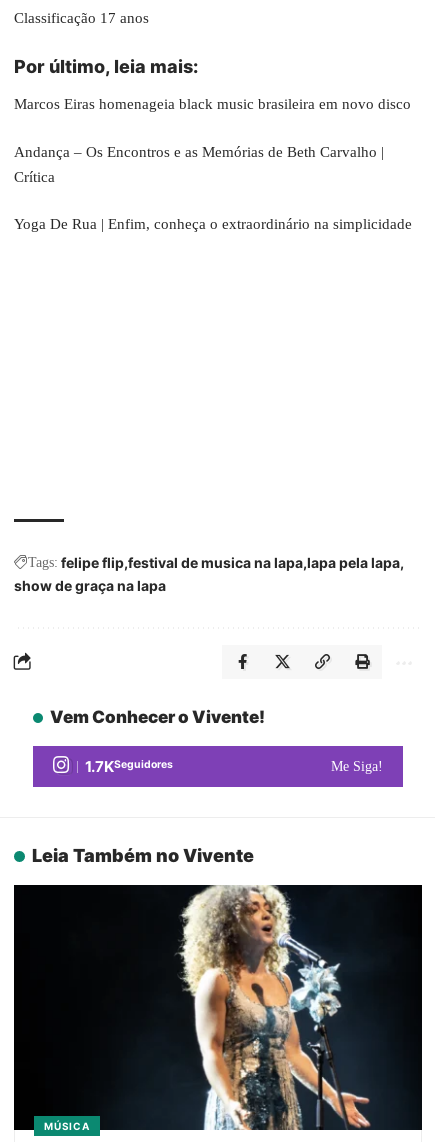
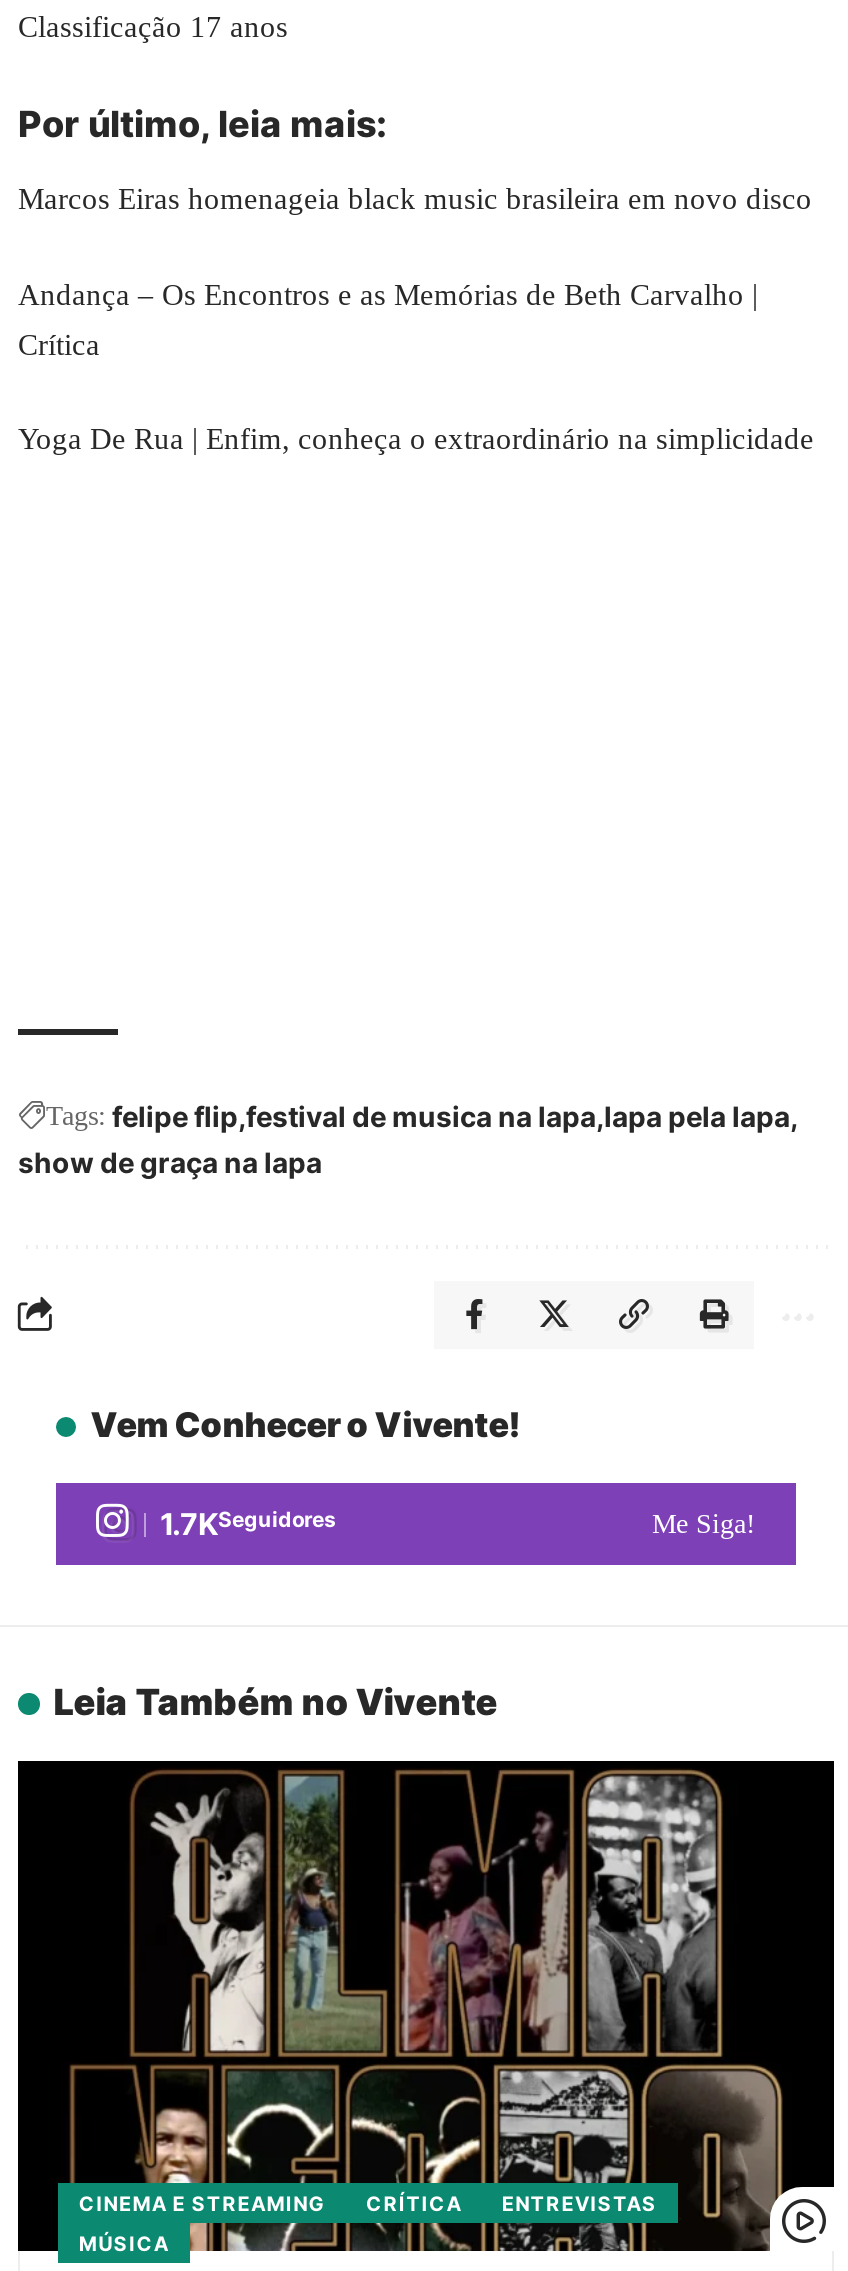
+ CINEMA E STREAMING
+ CRÍTICA
+ ENTREVISTAS

- [image]
+ [image]
